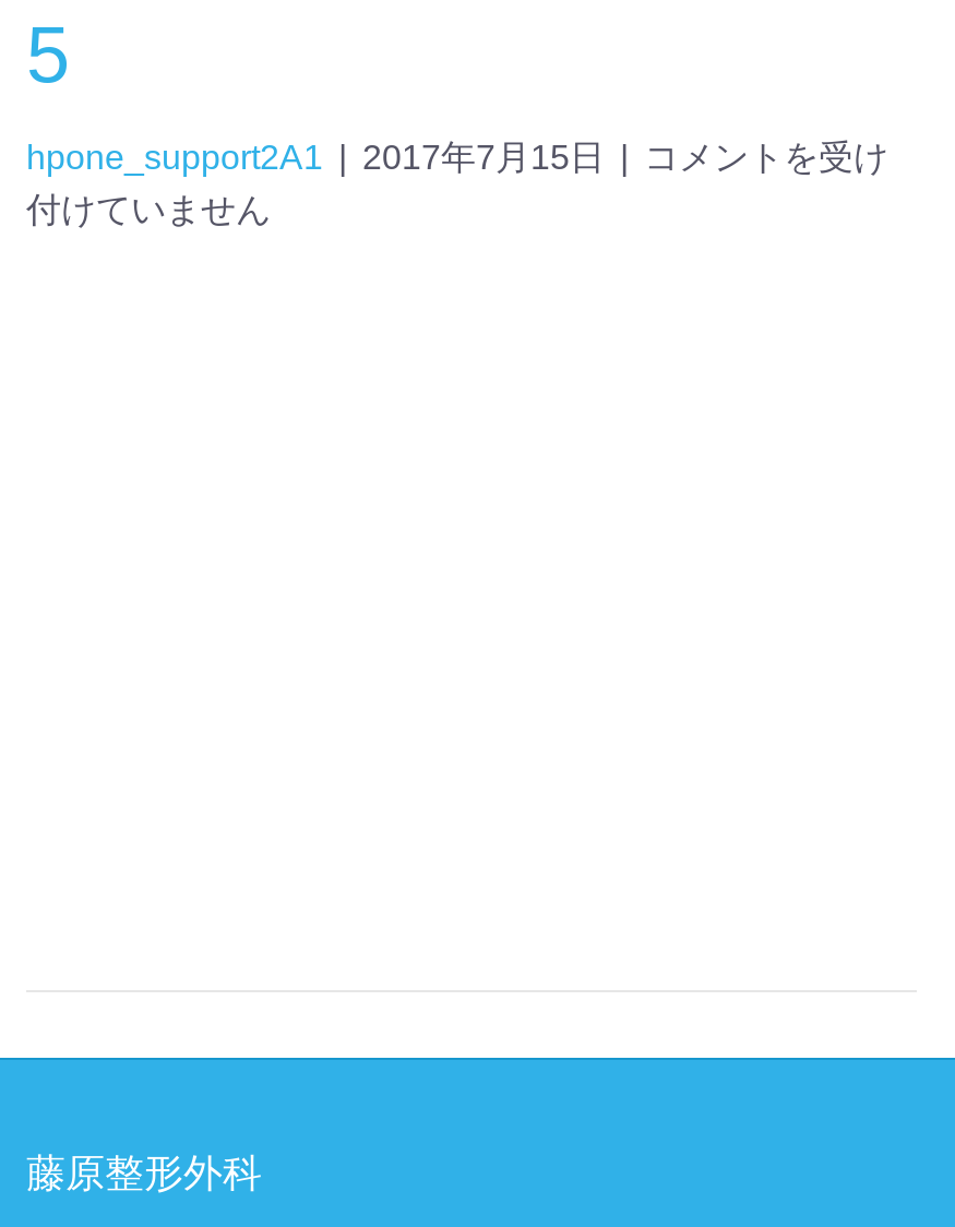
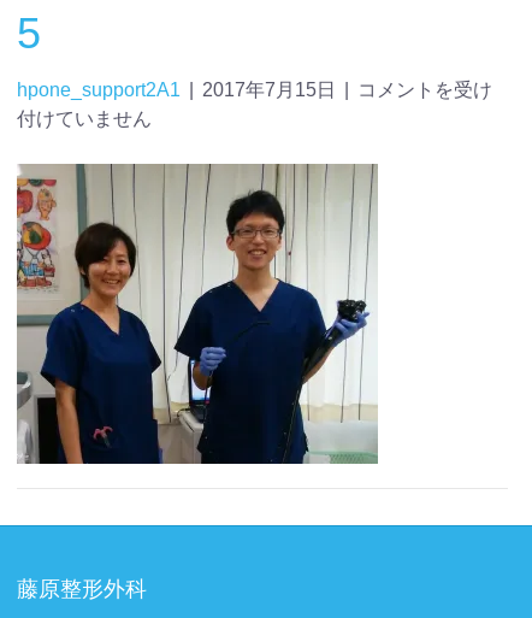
+ [image]
